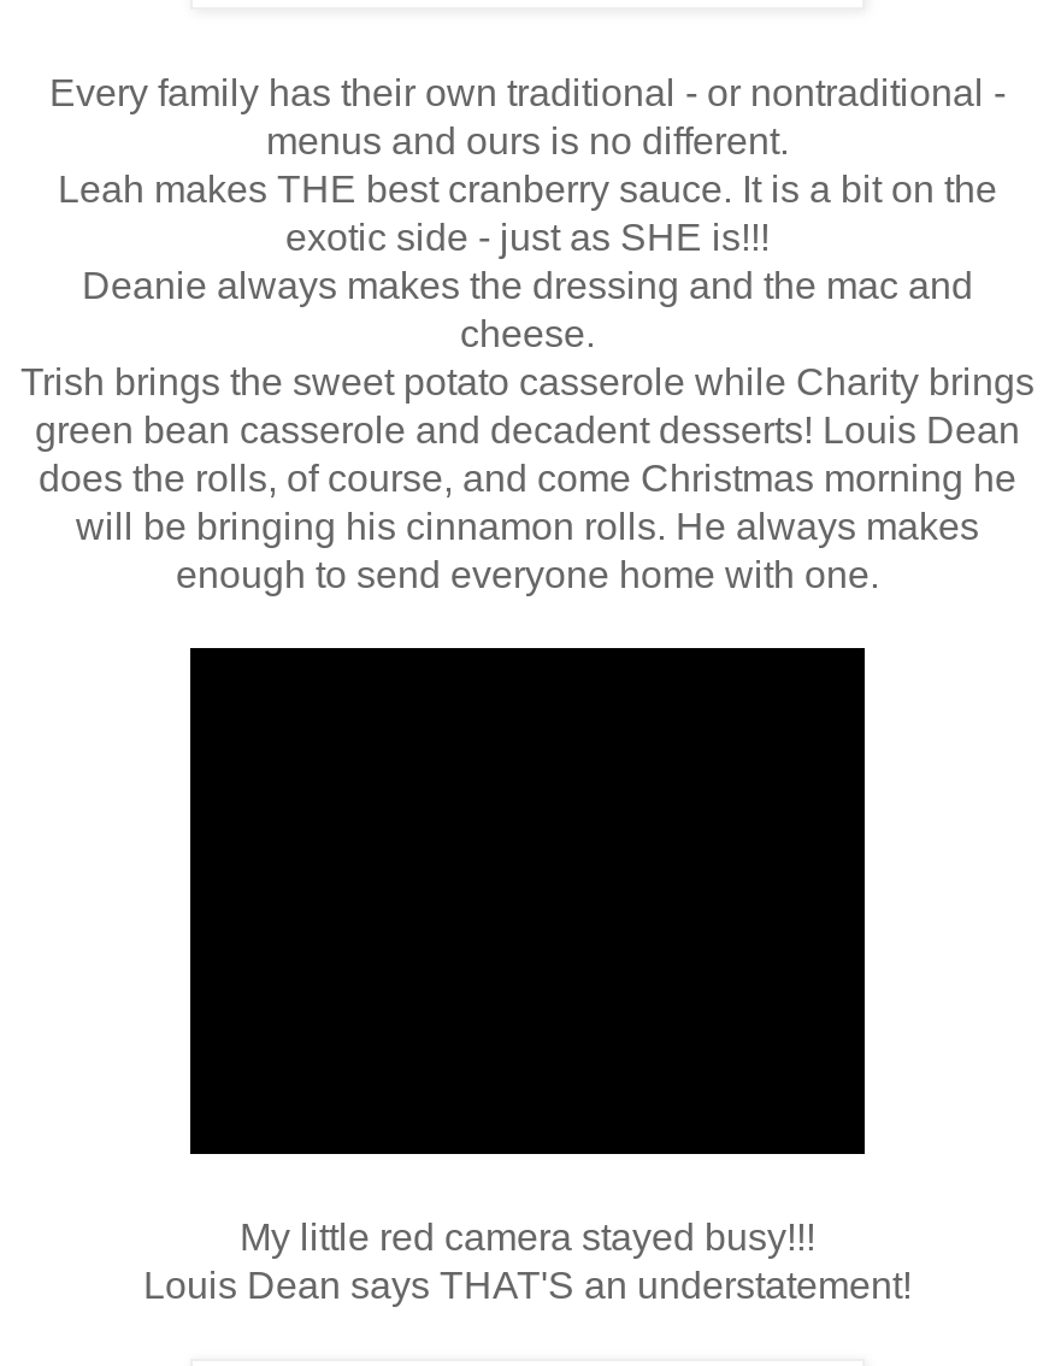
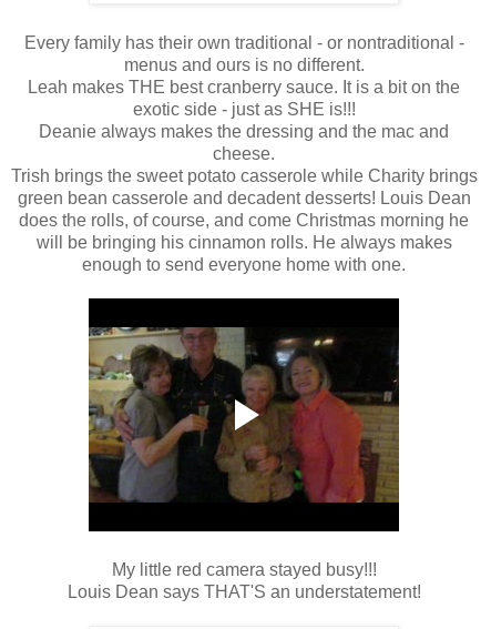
+ [image]
